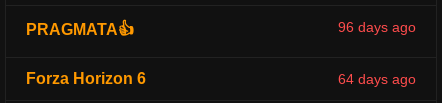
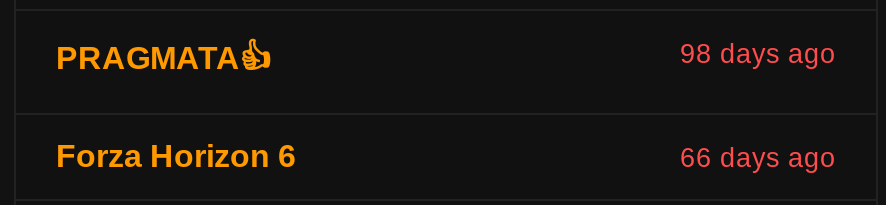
- 96 days ago
+ 98 days ago

- 64 days ago
+ 66 days ago
